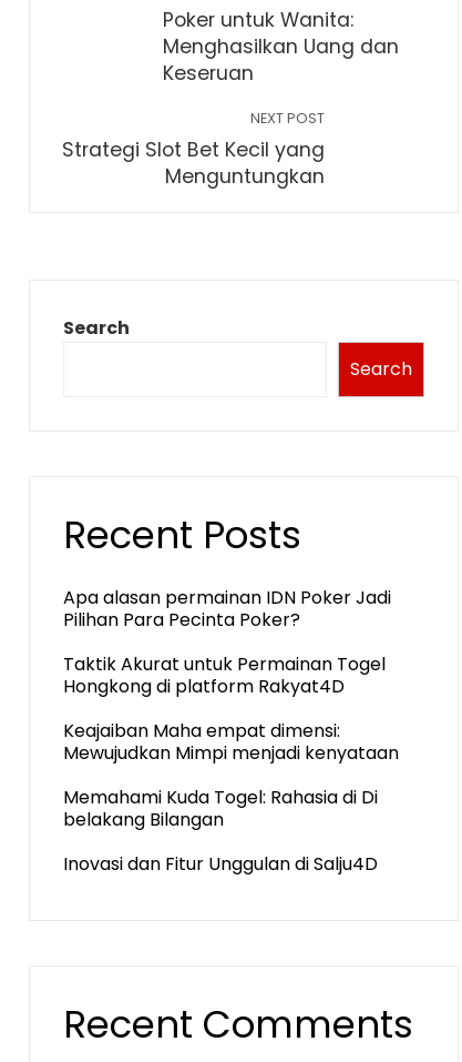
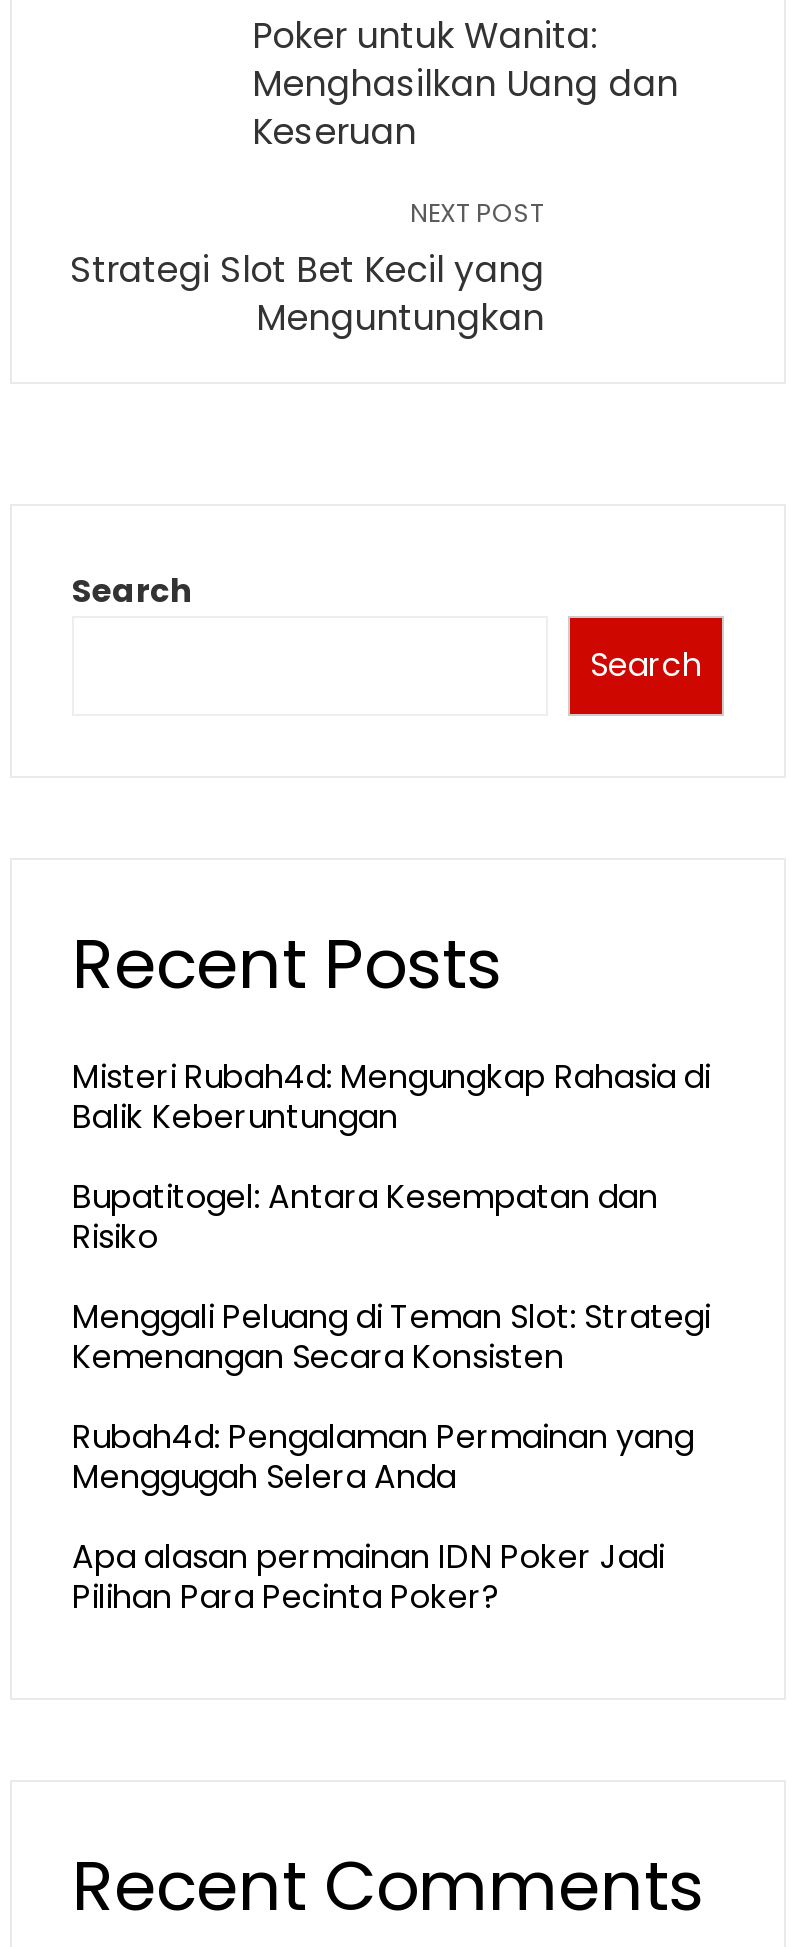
+ Misteri Rubah4d: Mengungkap Rahasia di
+ Balik Keberuntungan
+ Bupatitogel: Antara Kesempatan dan
+ Risiko
+ Menggali Peluang di Teman Slot: Strategi
+ Kemenangan Secara Konsisten
+ Rubah4d: Pengalaman Permainan yang
+ Menggugah Selera Anda

moved down: Apa alasan permainan IDN Poker Jadi | Pilihan Para Pecinta Poker?

- Taktik Akurat untuk Permainan Togel
- Hongkong di platform Rakyat4D
- Keajaiban Maha empat dimensi:
- Mewujudkan Mimpi menjadi kenyataan
- Memahami Kuda Togel: Rahasia di Di
- belakang Bilangan
- Inovasi dan Fitur Unggulan di Salju4D
